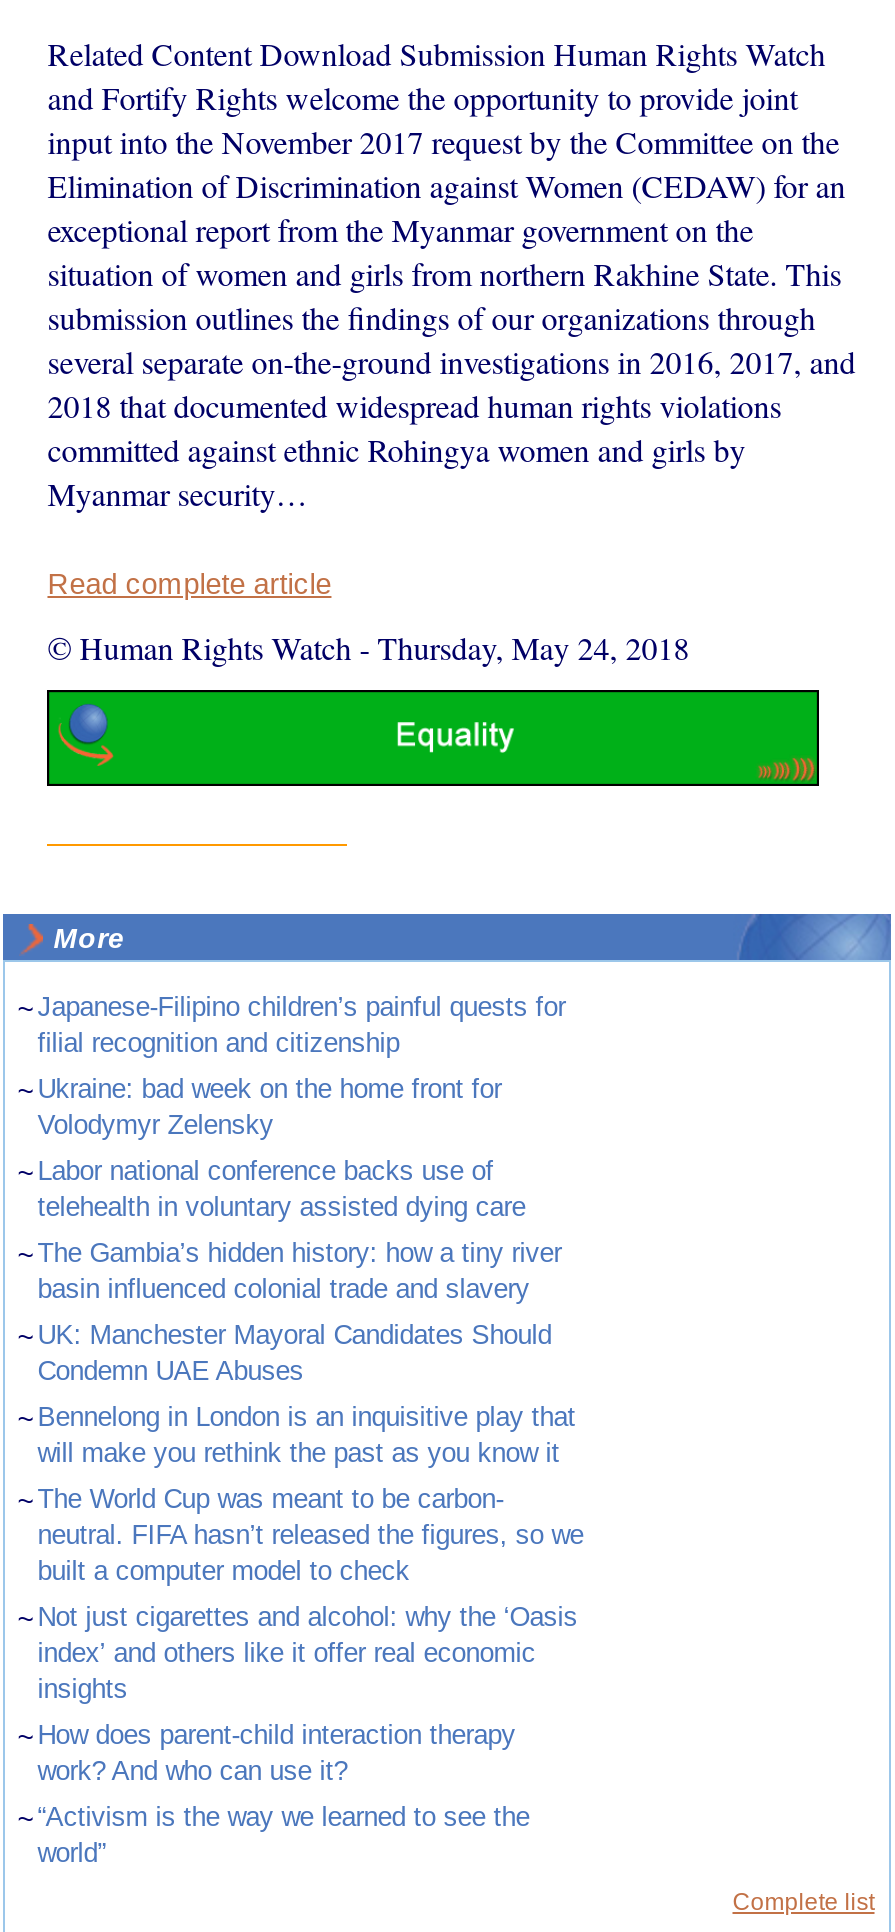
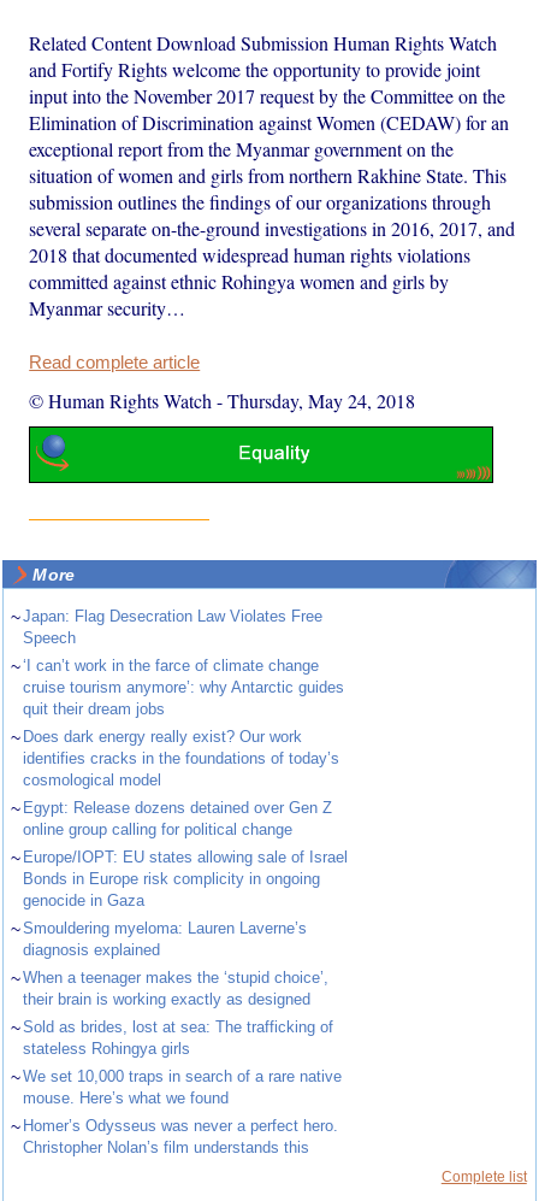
- ~ Japanese-Filipino children’s painful quests for
- filial recognition and citizenship
+ ~ Japan: Flag Desecration Law Violates Free
+ Speech

- ~ Ukraine: bad week on the home front for
- Volodymyr Zelensky
+ ~ ‘I can’t work in the farce of climate change
+ cruise tourism anymore’: why Antarctic guides
+ quit their dream jobs

- ~ Labor national conference backs use of
- telehealth in voluntary assisted dying care
+ ~ Does dark energy really exist? Our work
+ identifies cracks in the foundations of today’s
+ cosmological model

- ~ The Gambia’s hidden history: how a tiny river
- basin influenced colonial trade and slavery
+ ~ Egypt: Release dozens detained over Gen Z
+ online group calling for political change

- ~ UK: Manchester Mayoral Candidates Should
- Condemn UAE Abuses
+ ~ Europe/IOPT: EU states allowing sale of Israel
+ Bonds in Europe risk complicity in ongoing
+ genocide in Gaza

- ~ Bennelong in London is an inquisitive play that
- will make you rethink the past as you know it
+ ~ Smouldering myeloma: Lauren Laverne’s
+ diagnosis explained

- ~ The World Cup was meant to be carbon-
- neutral. FIFA hasn’t released the figures, so we
- built a computer model to check
+ ~ When a teenager makes the ‘stupid choice’,
+ their brain is working exactly as designed

- ~ Not just cigarettes and alcohol: why the ‘Oasis
- index’ and others like it offer real economic
- insights
+ ~ Sold as brides, lost at sea: The trafficking of
+ stateless Rohingya girls

- ~ How does parent-child interaction therapy
- work? And who can use it?
+ ~ We set 10,000 traps in search of a rare native
+ mouse. Here’s what we found

- ~ “Activism is the way we learned to see the
- world”
+ ~ Homer’s Odysseus was never a perfect hero.
+ Christopher Nolan’s film understands this
